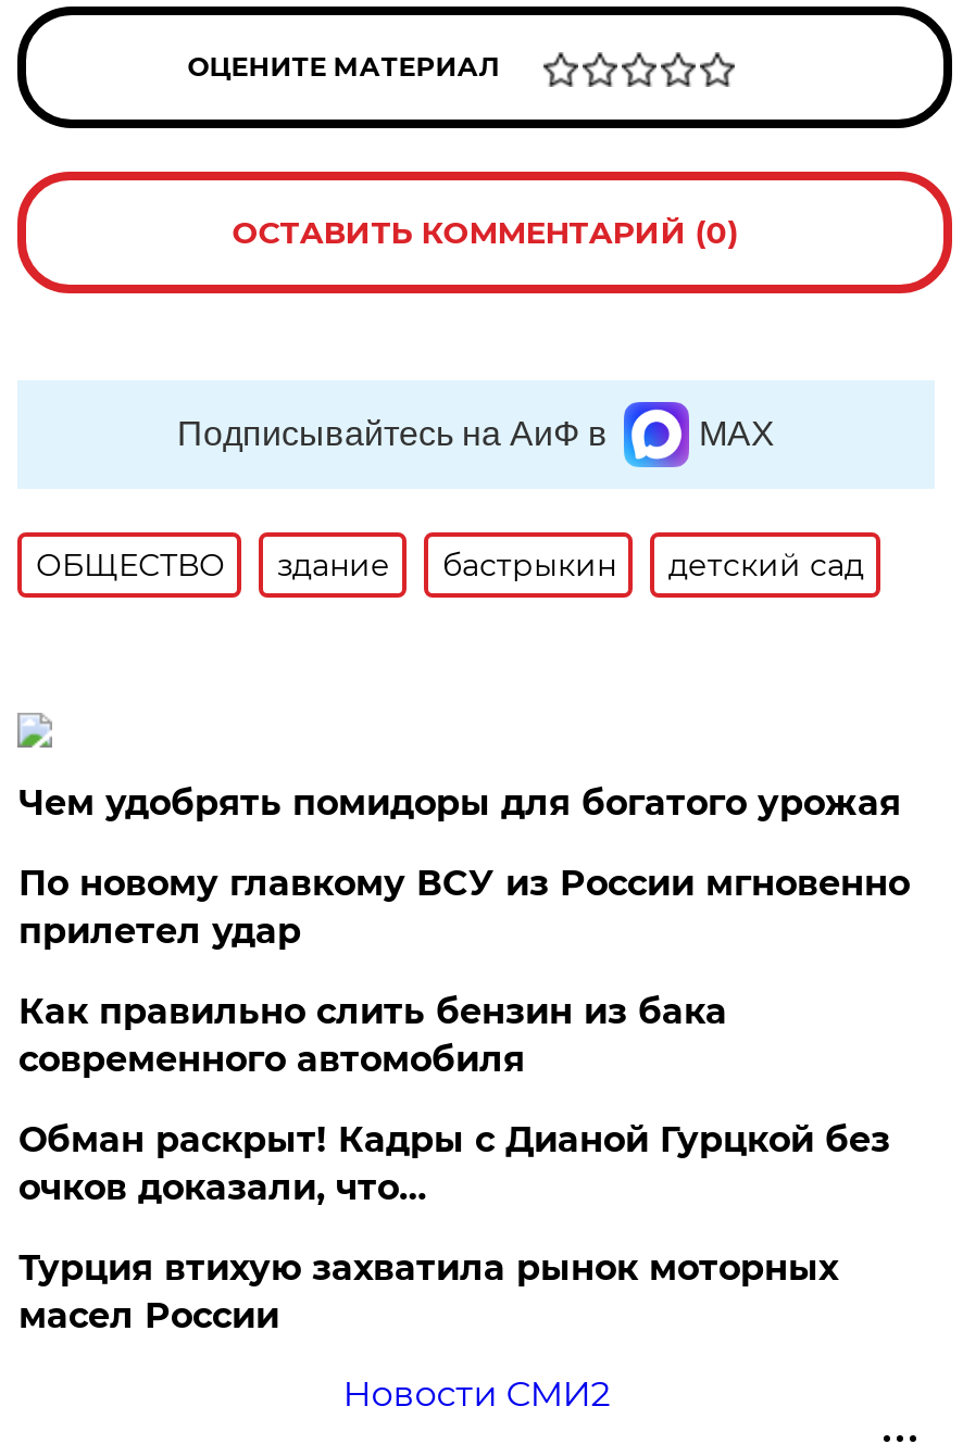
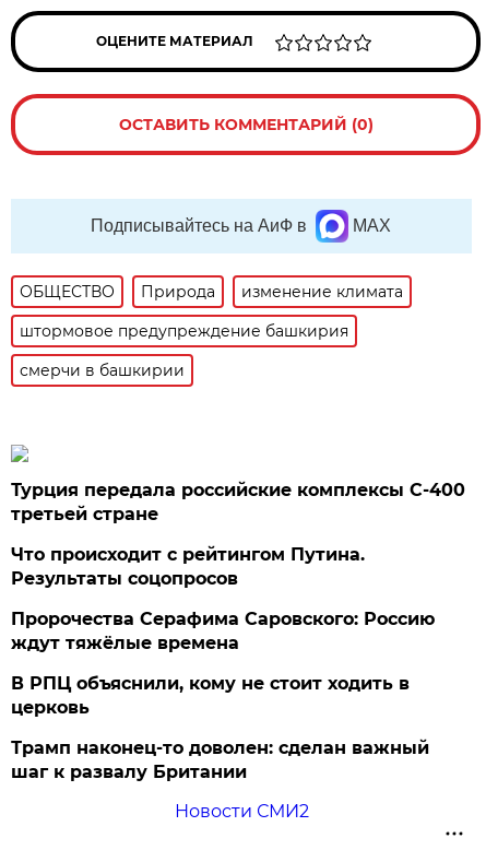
- здание
- бастрыкин
- детский сад
+ Природа
+ изменение климата
+ штормовое предупреждение башкирия
+ смерчи в башкирии

- Чем удобрять помидоры для богатого урожая
- По новому главкому ВСУ из России мгновенно
- прилетел удар
- Как правильно слить бензин из бака
- современного автомобиля
- Обман раскрыт! Кадры с Дианой Гурцкой без
- очков доказали, что…
- Турция втихую захватила рынок моторных
- масел России
+ Турция передала российские комплексы С-400
+ третьей стране
+ Что происходит с рейтингом Путина.
+ Результаты соцопросов
+ Пророчества Серафима Саровского: Россию
+ ждут тяжёлые времена
+ В РПЦ объяснили, кому не стоит ходить в
+ церковь
+ Трамп наконец-то доволен: сделан важный
+ шаг к развалу Британии
